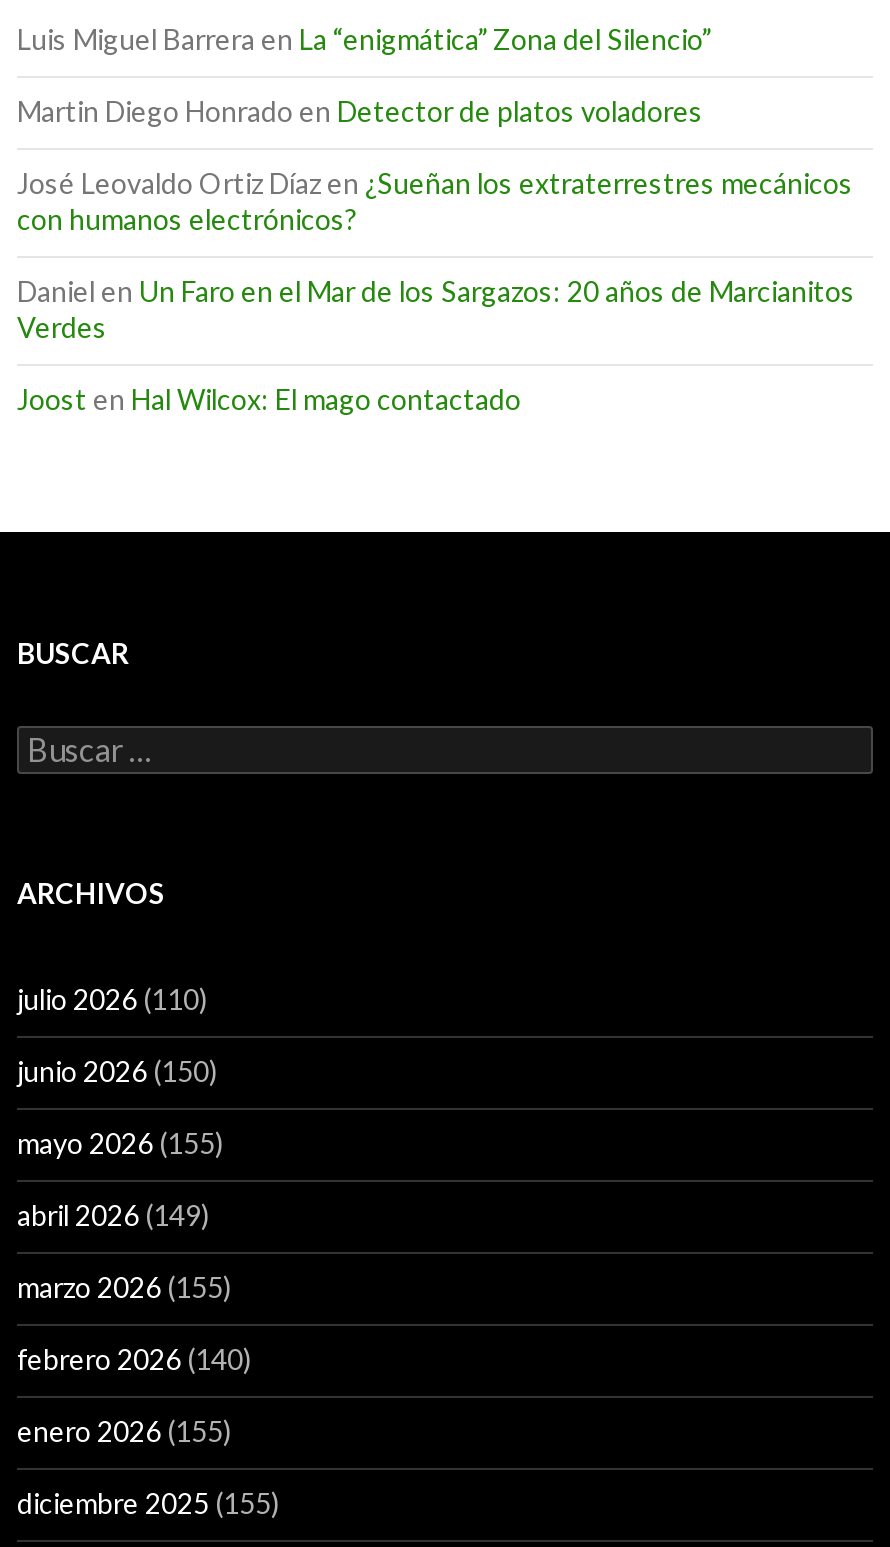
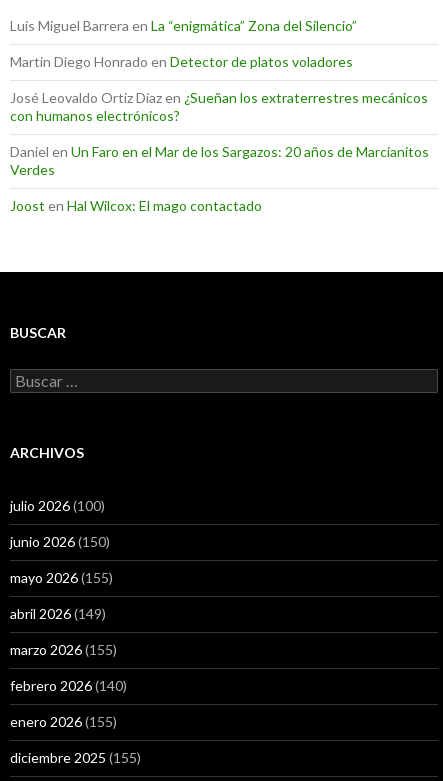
- julio 2026 (110)
+ julio 2026 (100)
